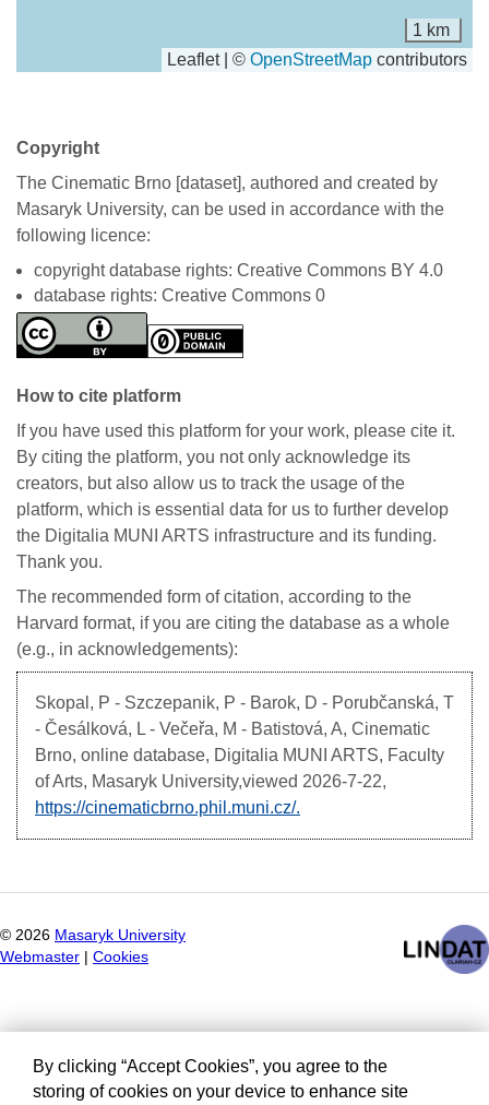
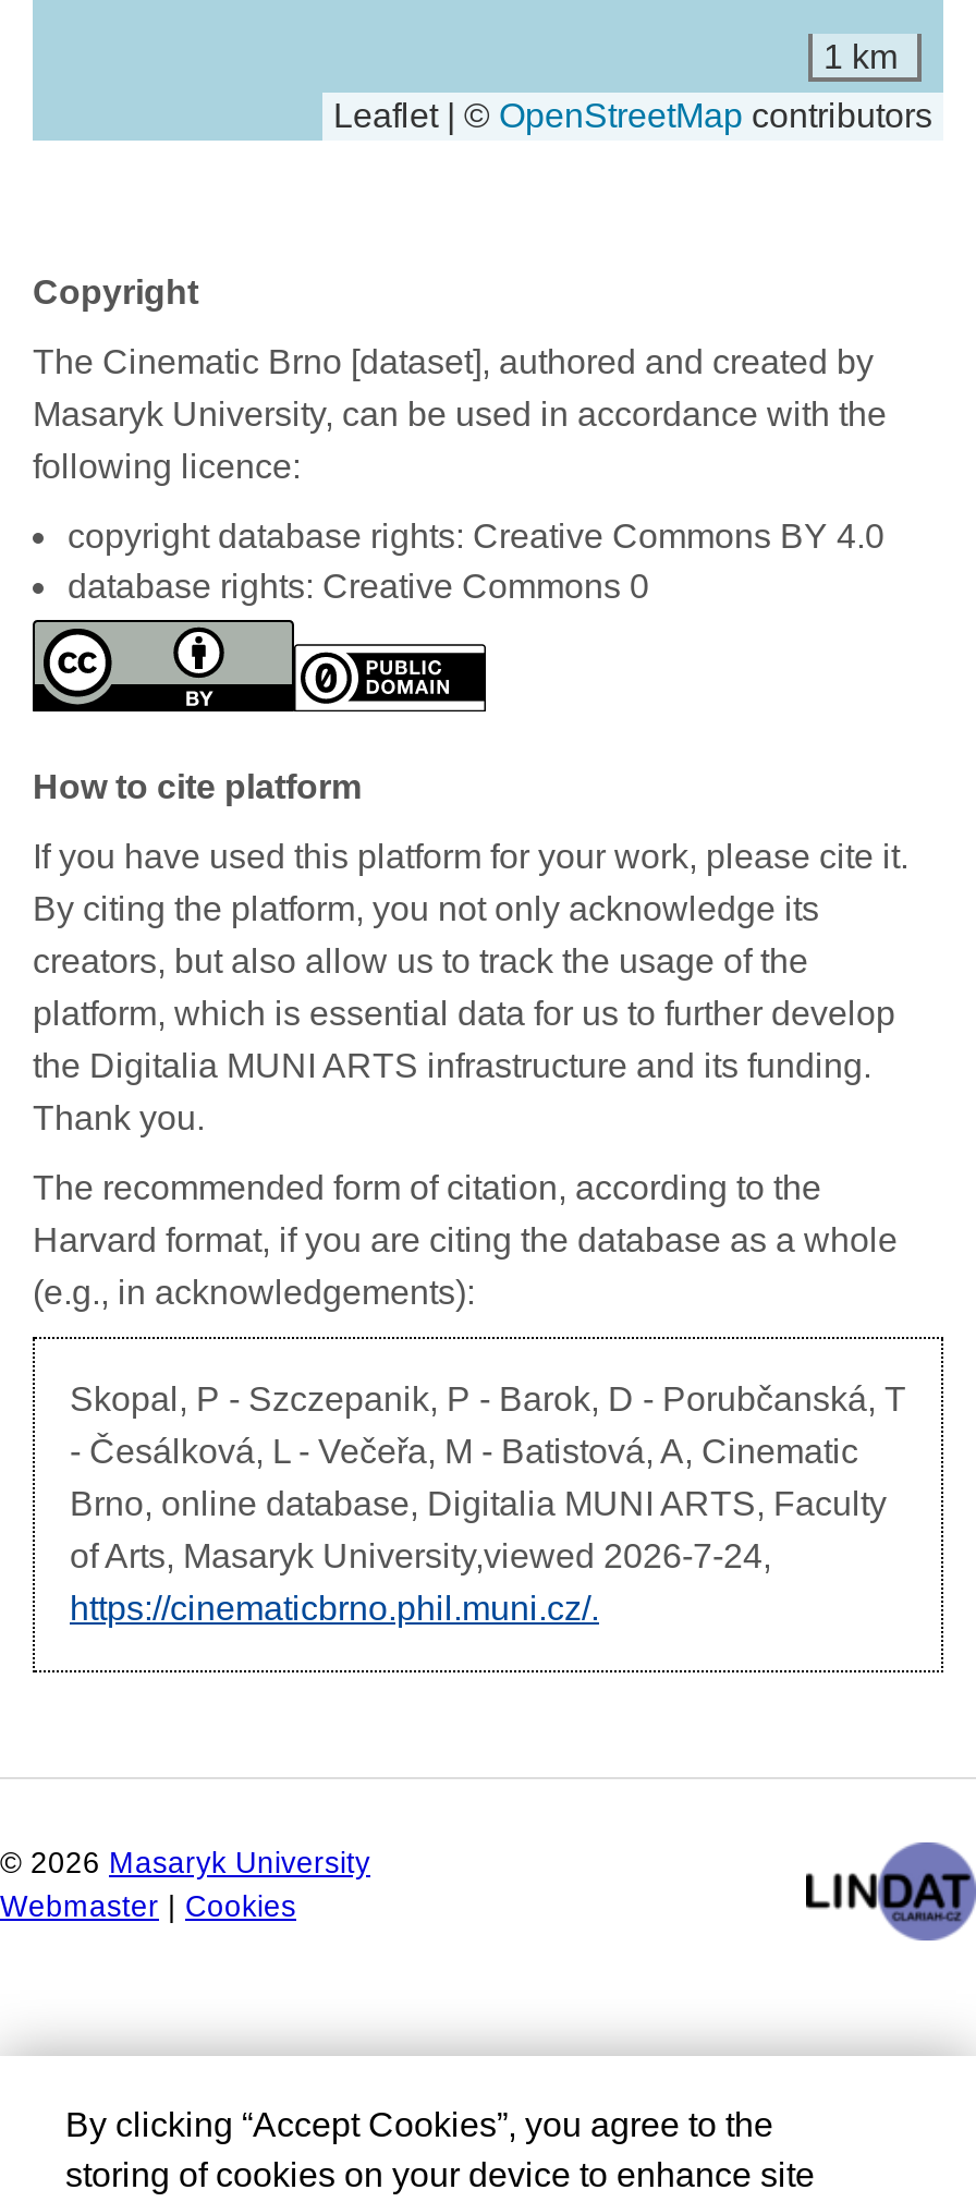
- of Arts, Masaryk University,viewed 2026-7-22,
+ of Arts, Masaryk University,viewed 2026-7-24,
